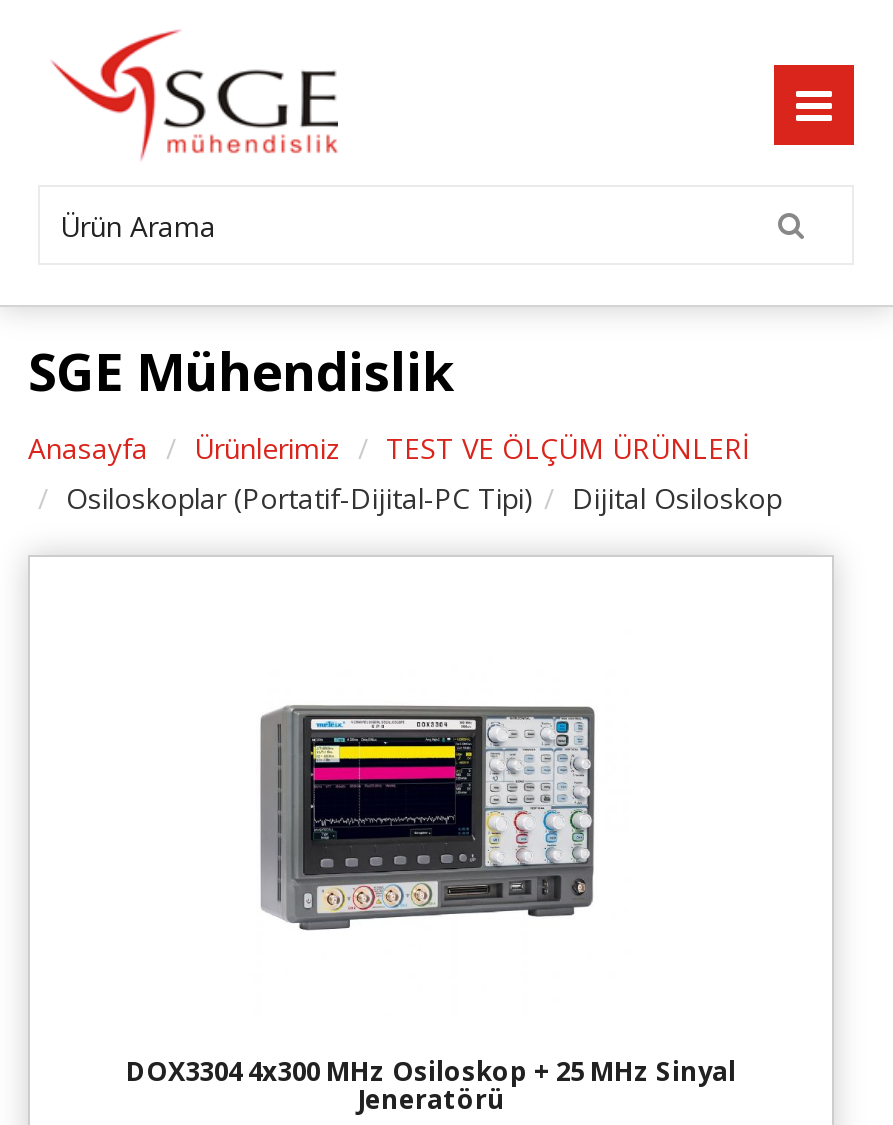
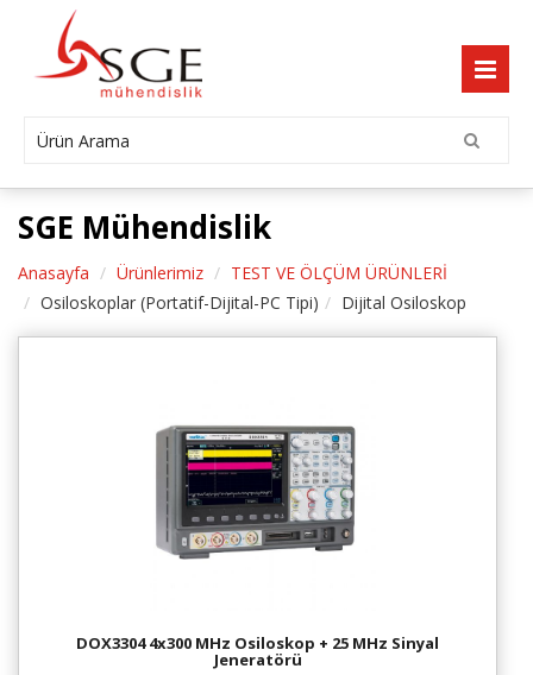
- [image]
+ [image]
